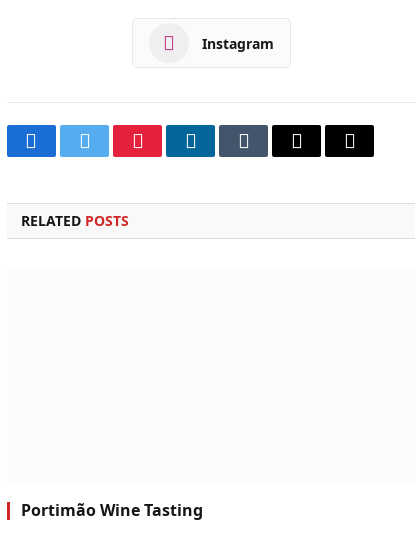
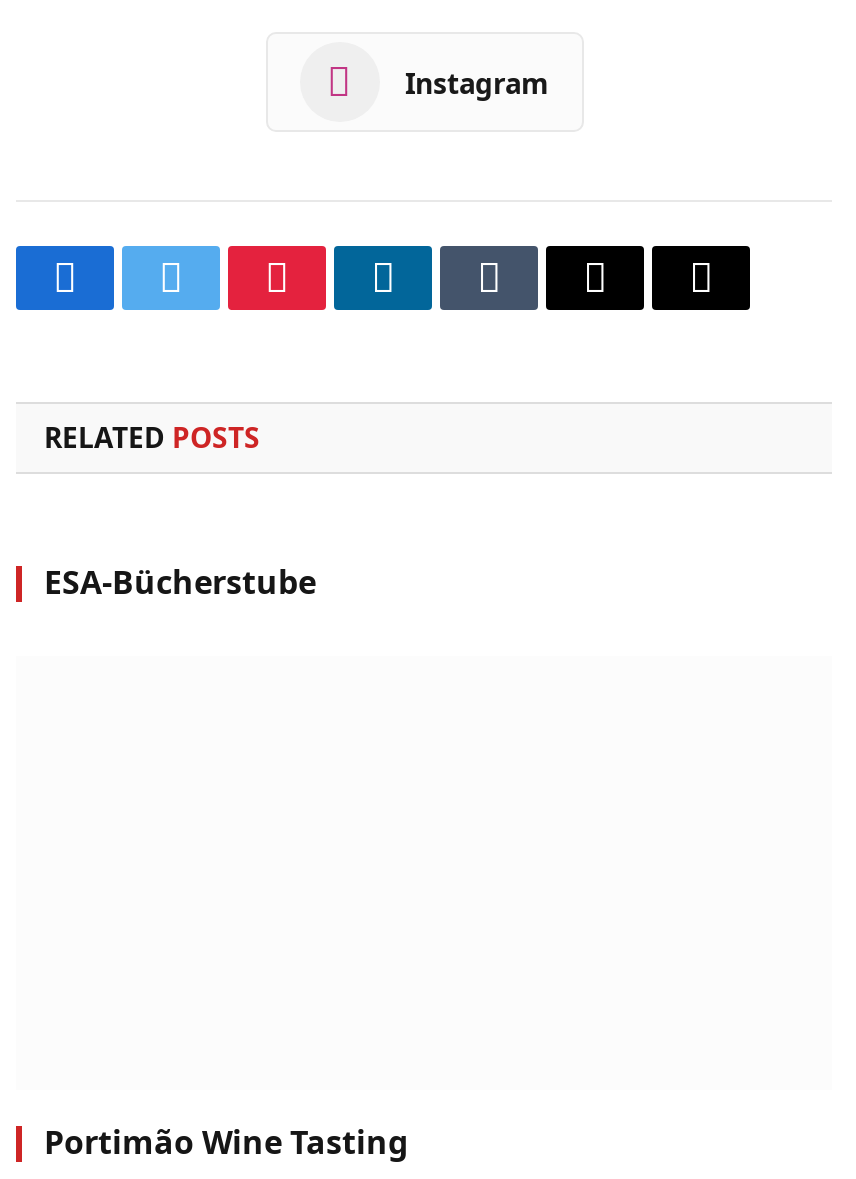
+ ESA-Bücherstube
